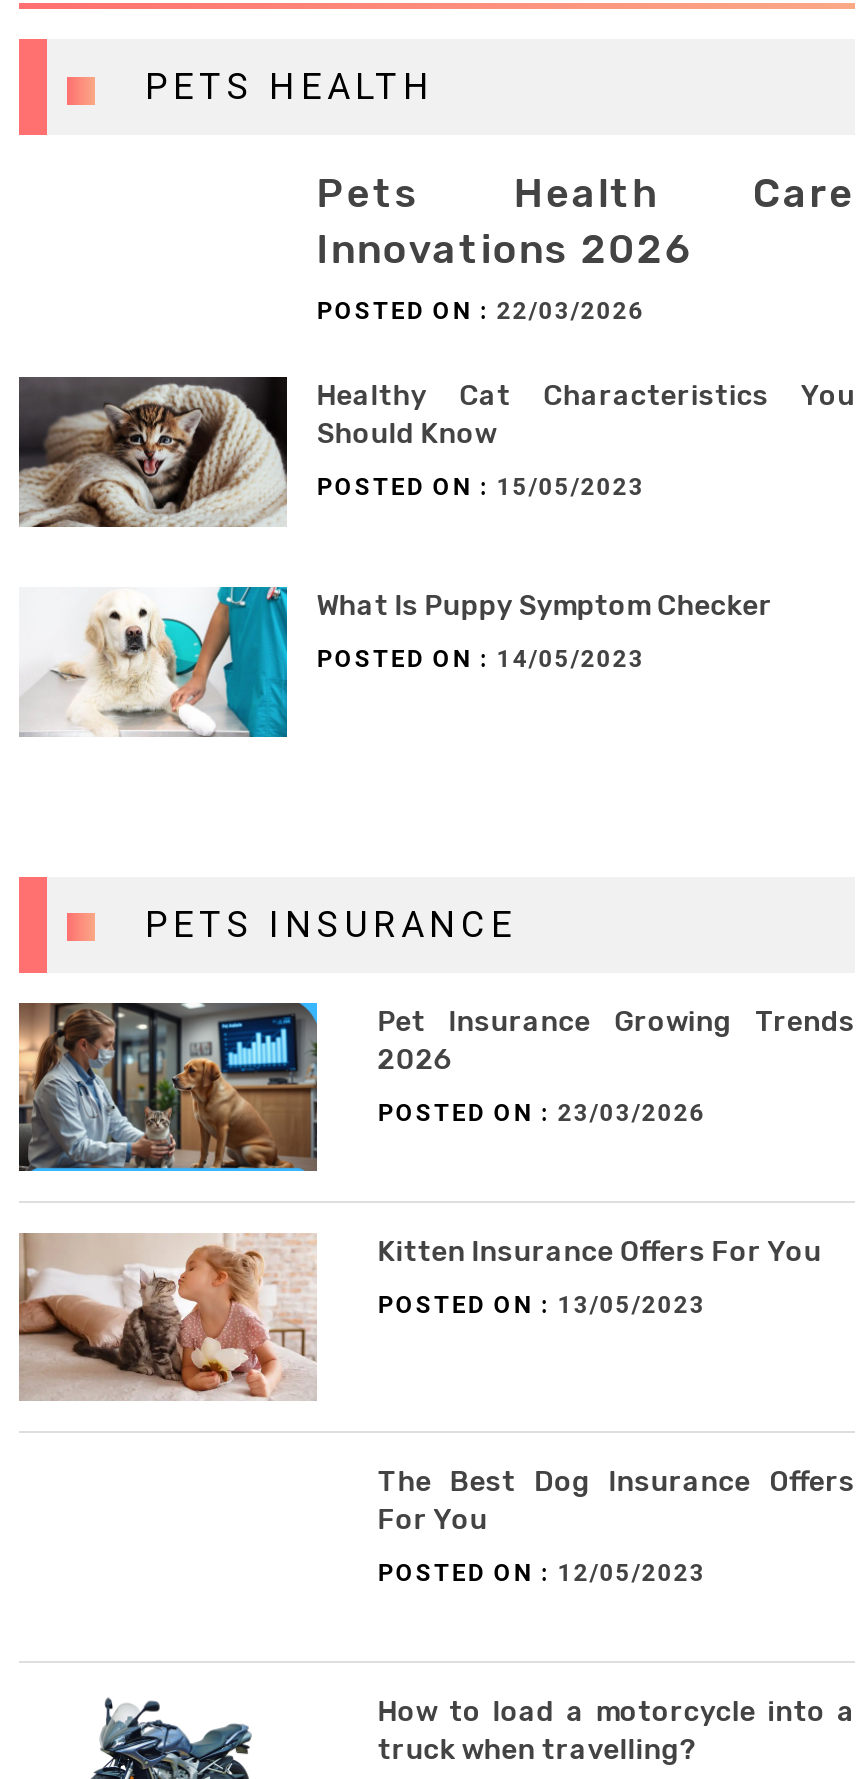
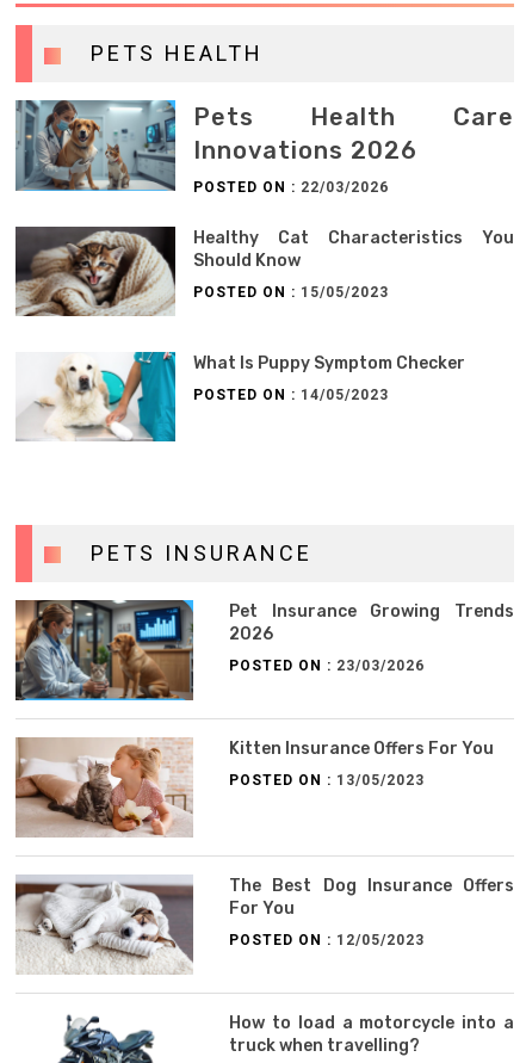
+ [image]

+ [image]
